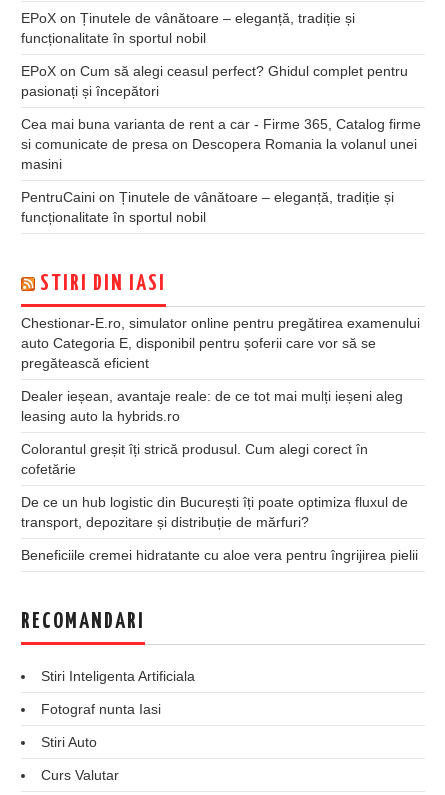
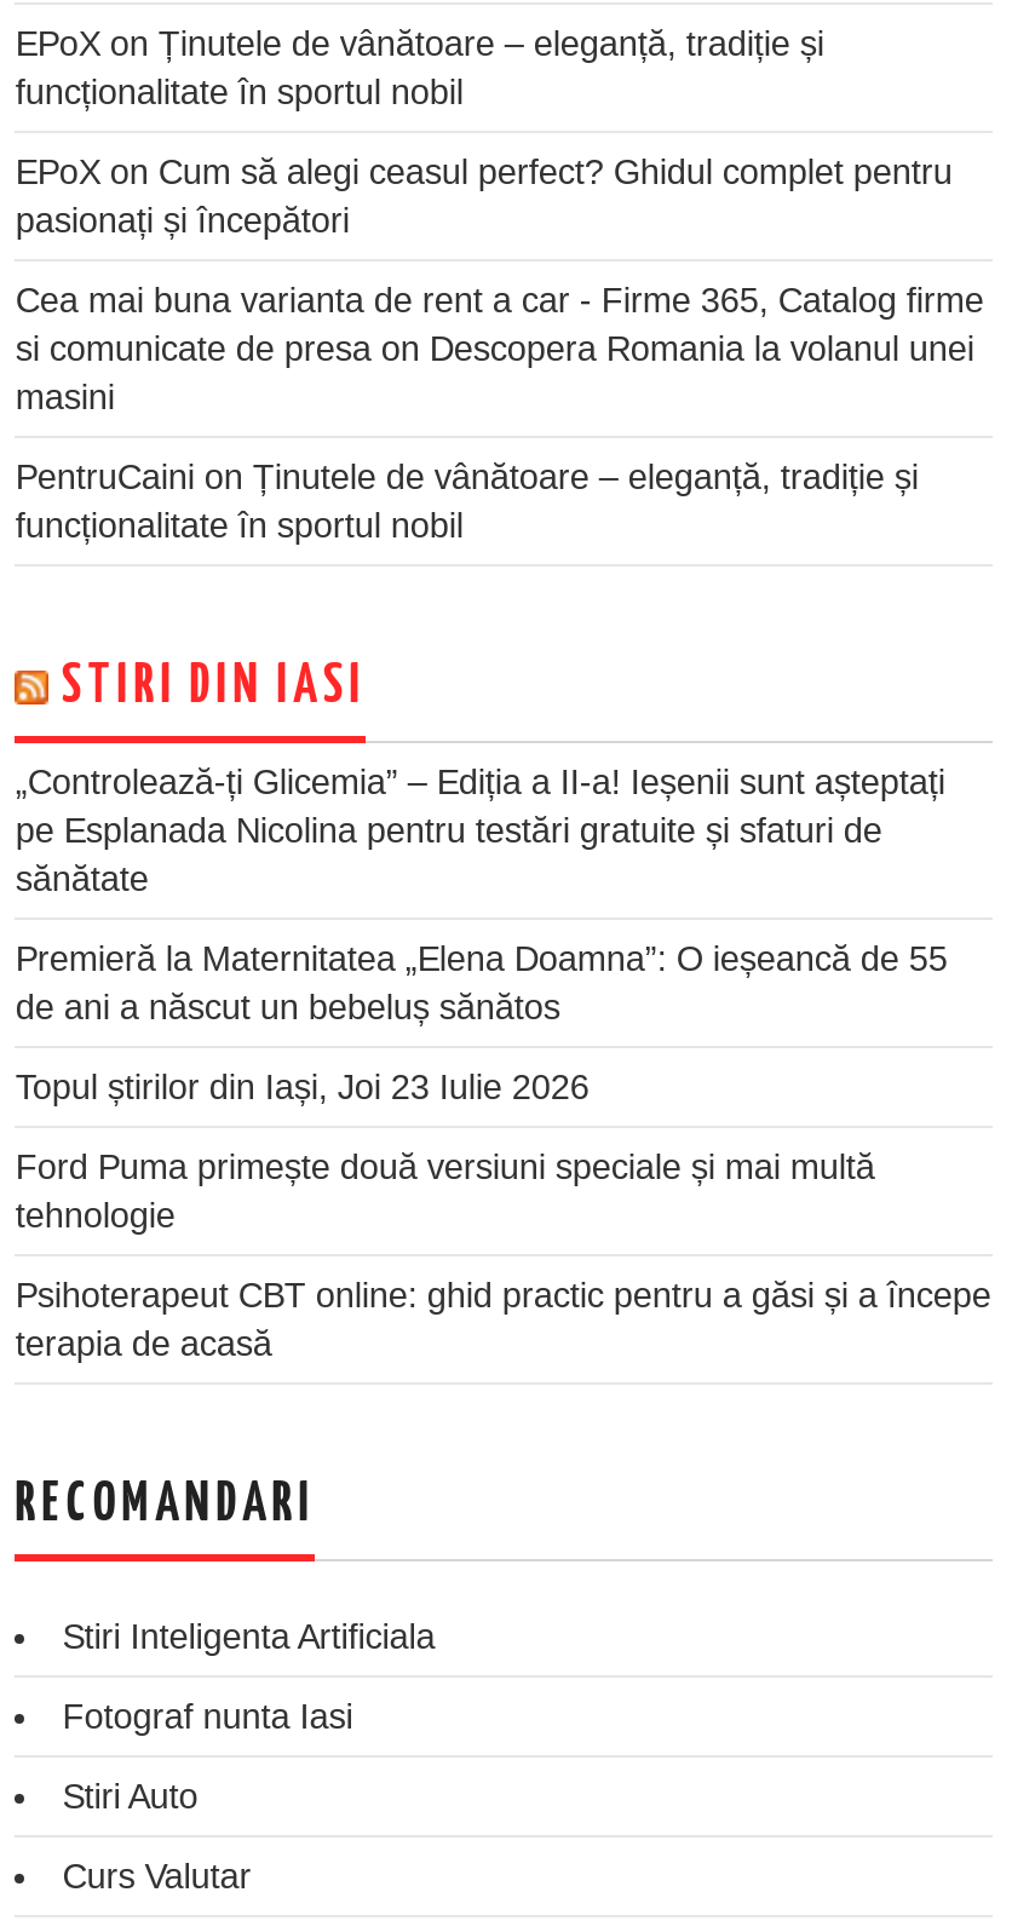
- Chestionar-E.ro, simulator online pentru pregătirea examenului
- auto Categoria E, disponibil pentru șoferii care vor să se
- pregătească eficient
+ „Controlează-ți Glicemia” – Ediția a II-a! Ieșenii sunt așteptați
+ pe Esplanada Nicolina pentru testări gratuite și sfaturi de
+ sănătate

- Dealer ieșean, avantaje reale: de ce tot mai mulți ieșeni aleg
- leasing auto la hybrids.ro
+ Premieră la Maternitatea „Elena Doamna”: O ieșeancă de 55
+ de ani a născut un bebeluș sănătos

- Colorantul greșit îți strică produsul. Cum alegi corect în
- cofetărie
+ Topul știrilor din Iași, Joi 23 Iulie 2026

- De ce un hub logistic din București îți poate optimiza fluxul de
- transport, depozitare și distribuție de mărfuri?
+ Ford Puma primește două versiuni speciale și mai multă
+ tehnologie

- Beneficiile cremei hidratante cu aloe vera pentru îngrijirea pielii
+ Psihoterapeut CBT online: ghid practic pentru a găsi și a începe
+ terapia de acasă
